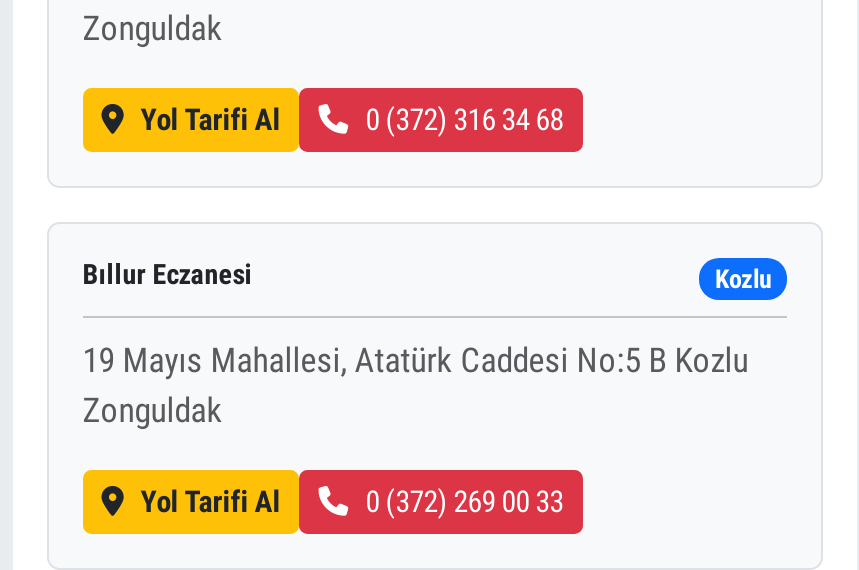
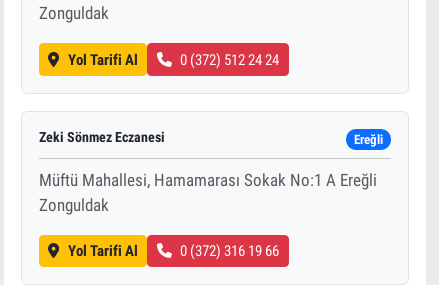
- 0 (372) 316 34 68
+ 0 (372) 512 24 24

- Bıllur Eczanesi
- Kozlu
+ Zeki Sönmez Eczanesi
+ Ereğli

- 19 Mayıs Mahallesi, Atatürk Caddesi No:5 B Kozlu
+ Müftü Mahallesi, Hamamarası Sokak No:1 A Ereğli

- 0 (372) 269 00 33
+ 0 (372) 316 19 66
